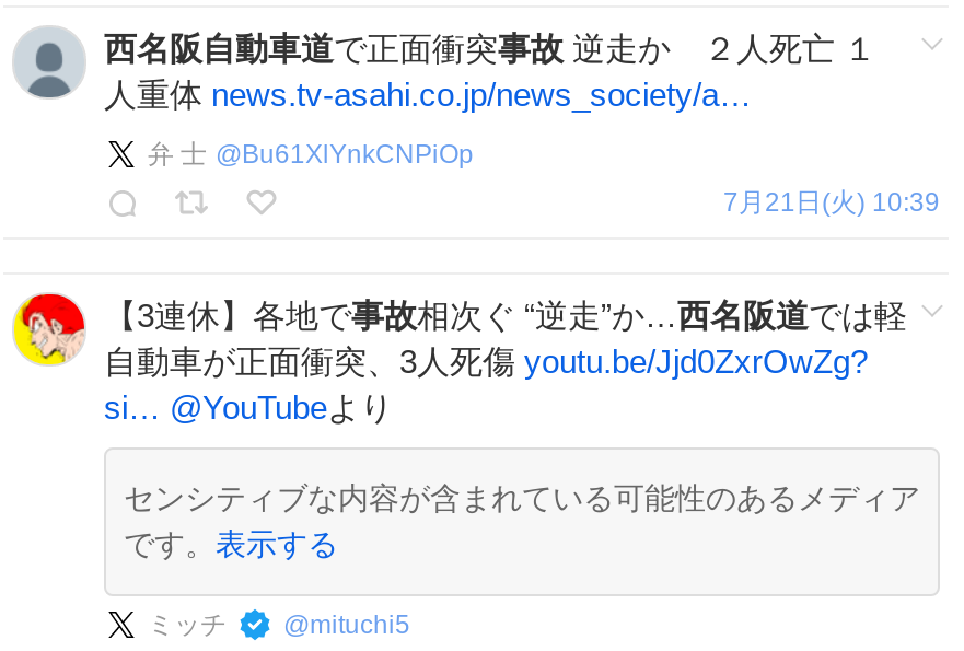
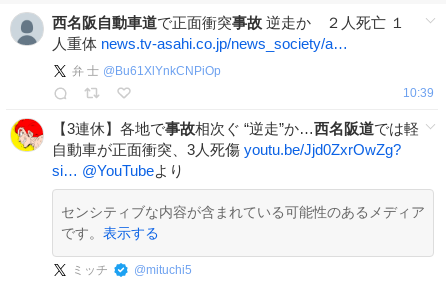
- 7月21日(火) 10:39
+ 10:39
